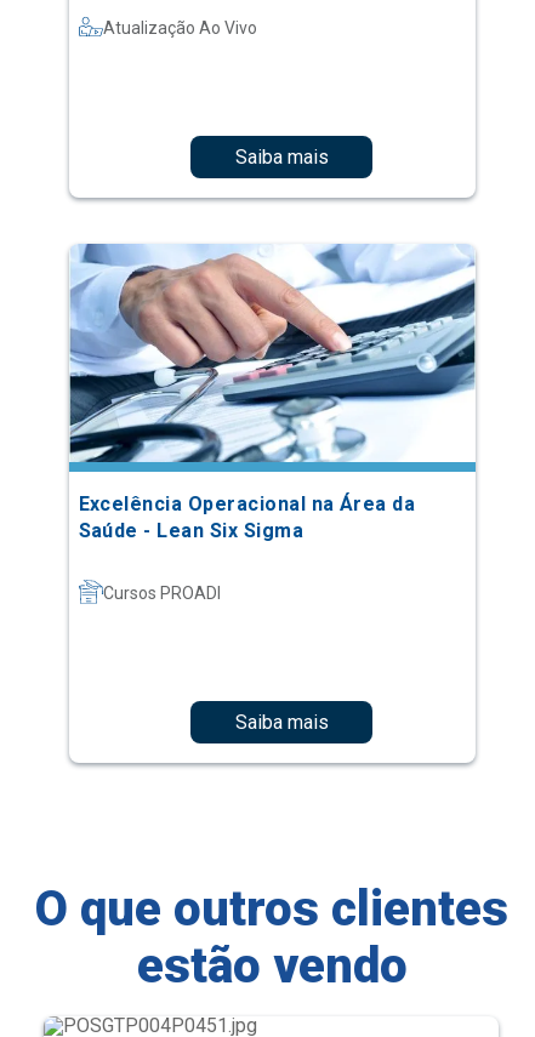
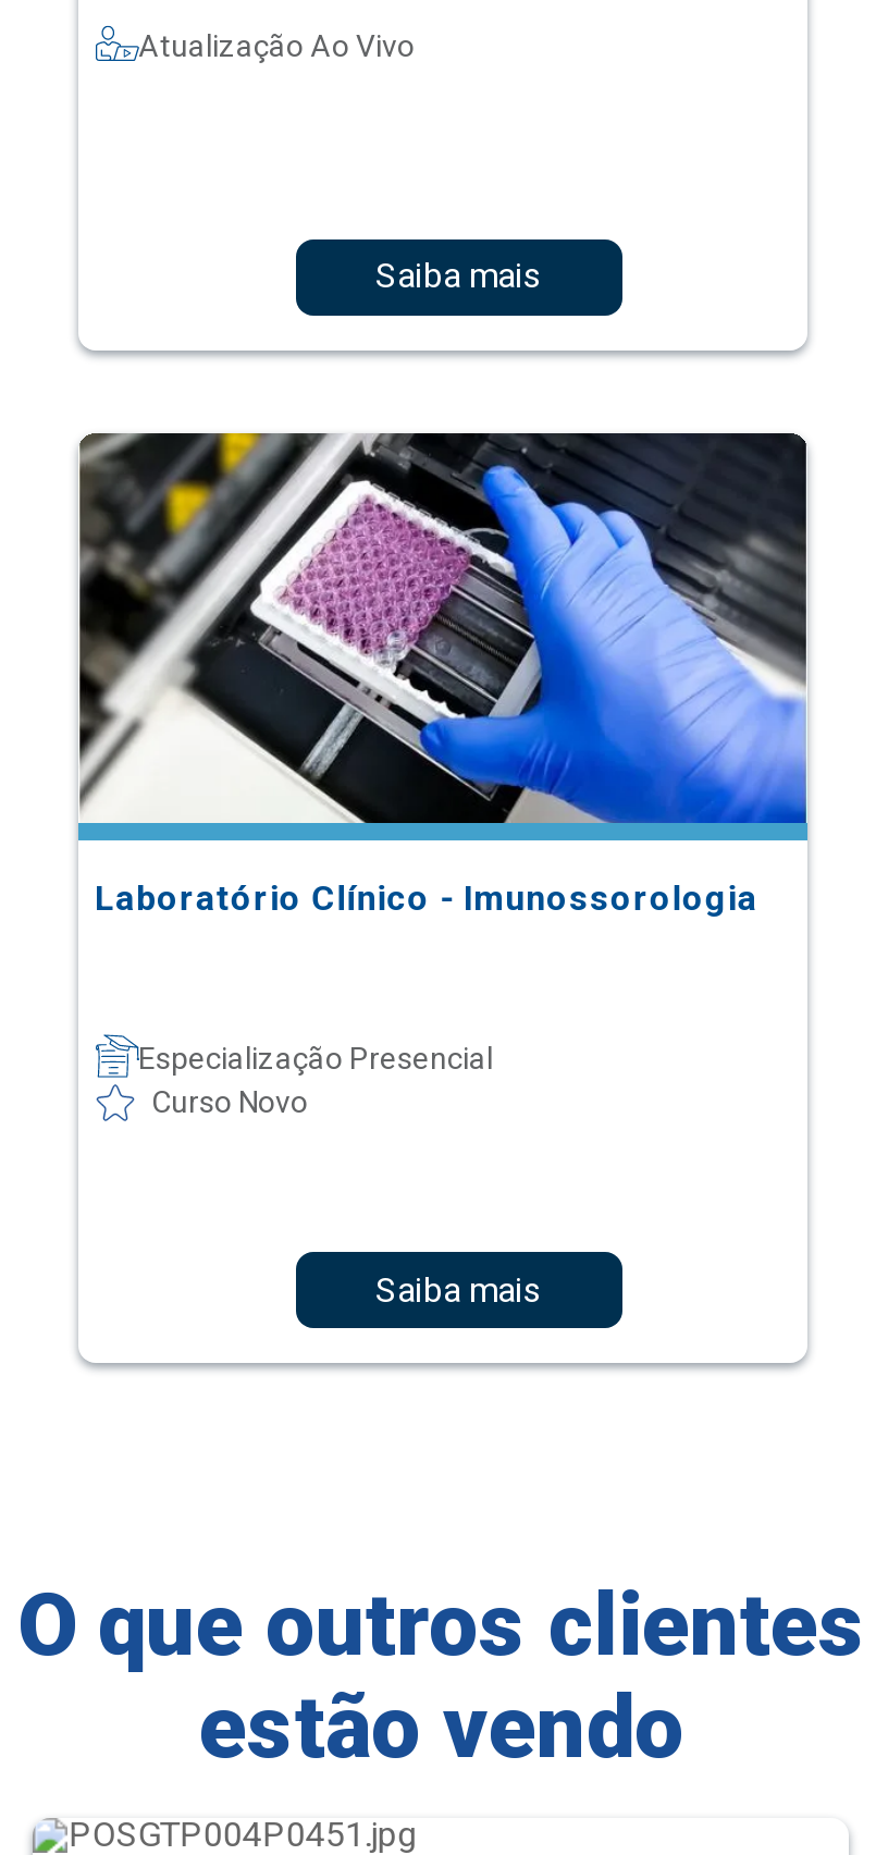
- [image]
- Excelência Operacional na Área da
- Saúde - Lean Six Sigma
+ [image]
+ Laboratório Clínico - Imunossorologia

- Cursos PROADI
+ Especialização Presencial
+ Curso Novo
